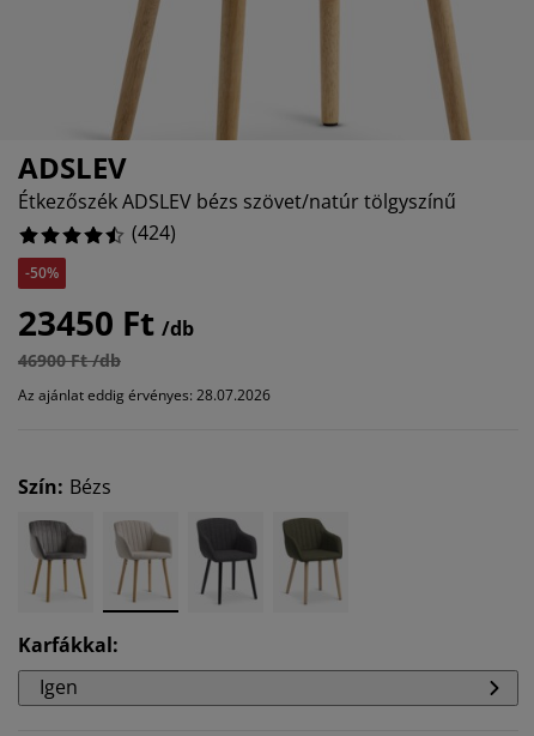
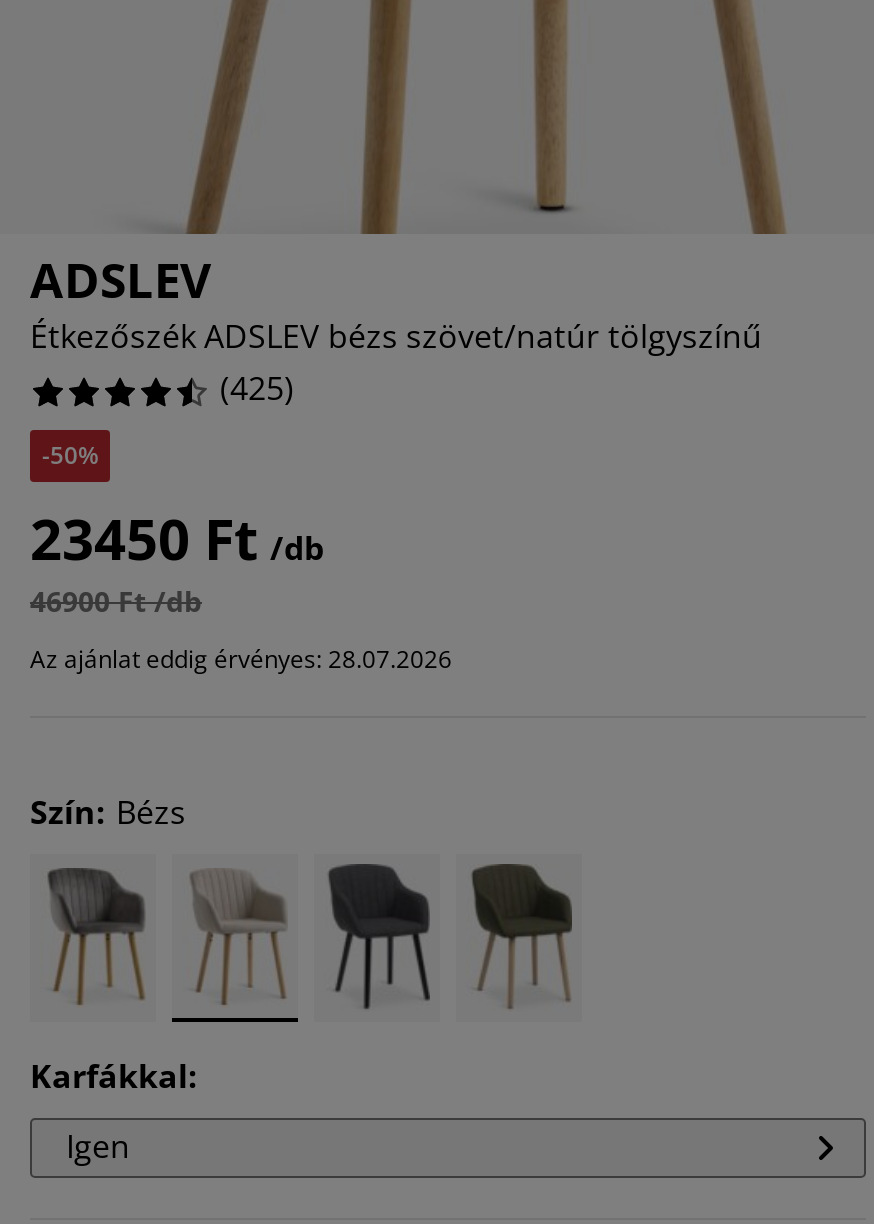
- (424)
+ (425)
